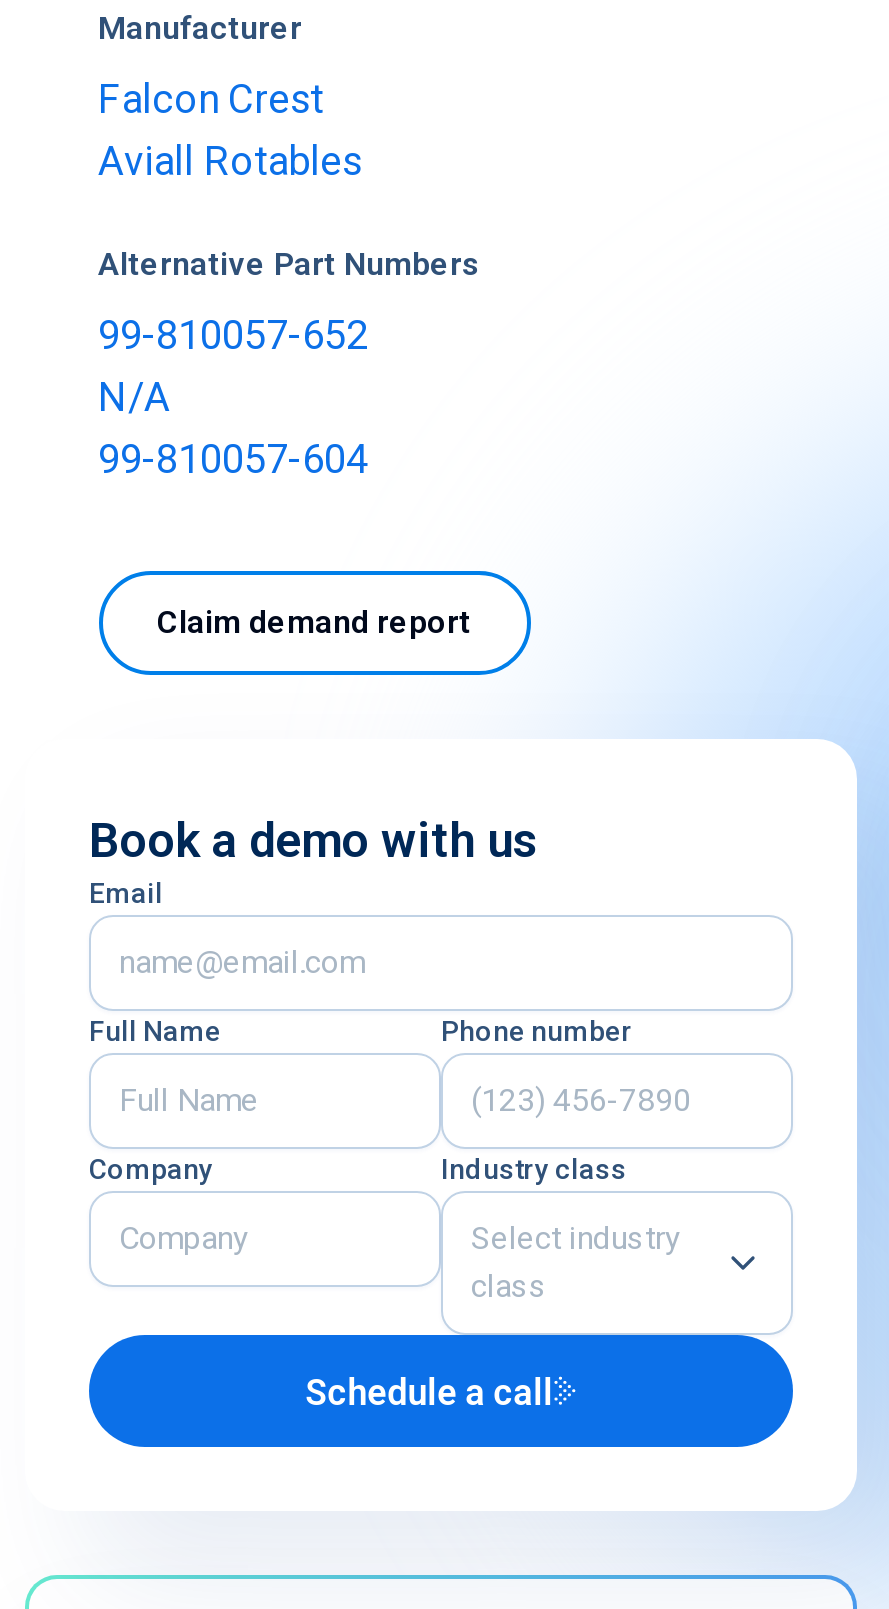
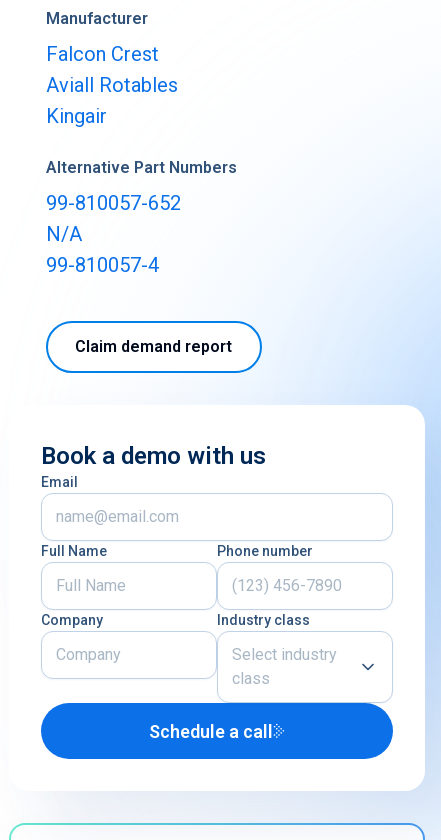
+ Kingair

- 99-810057-604
+ 99-810057-4
